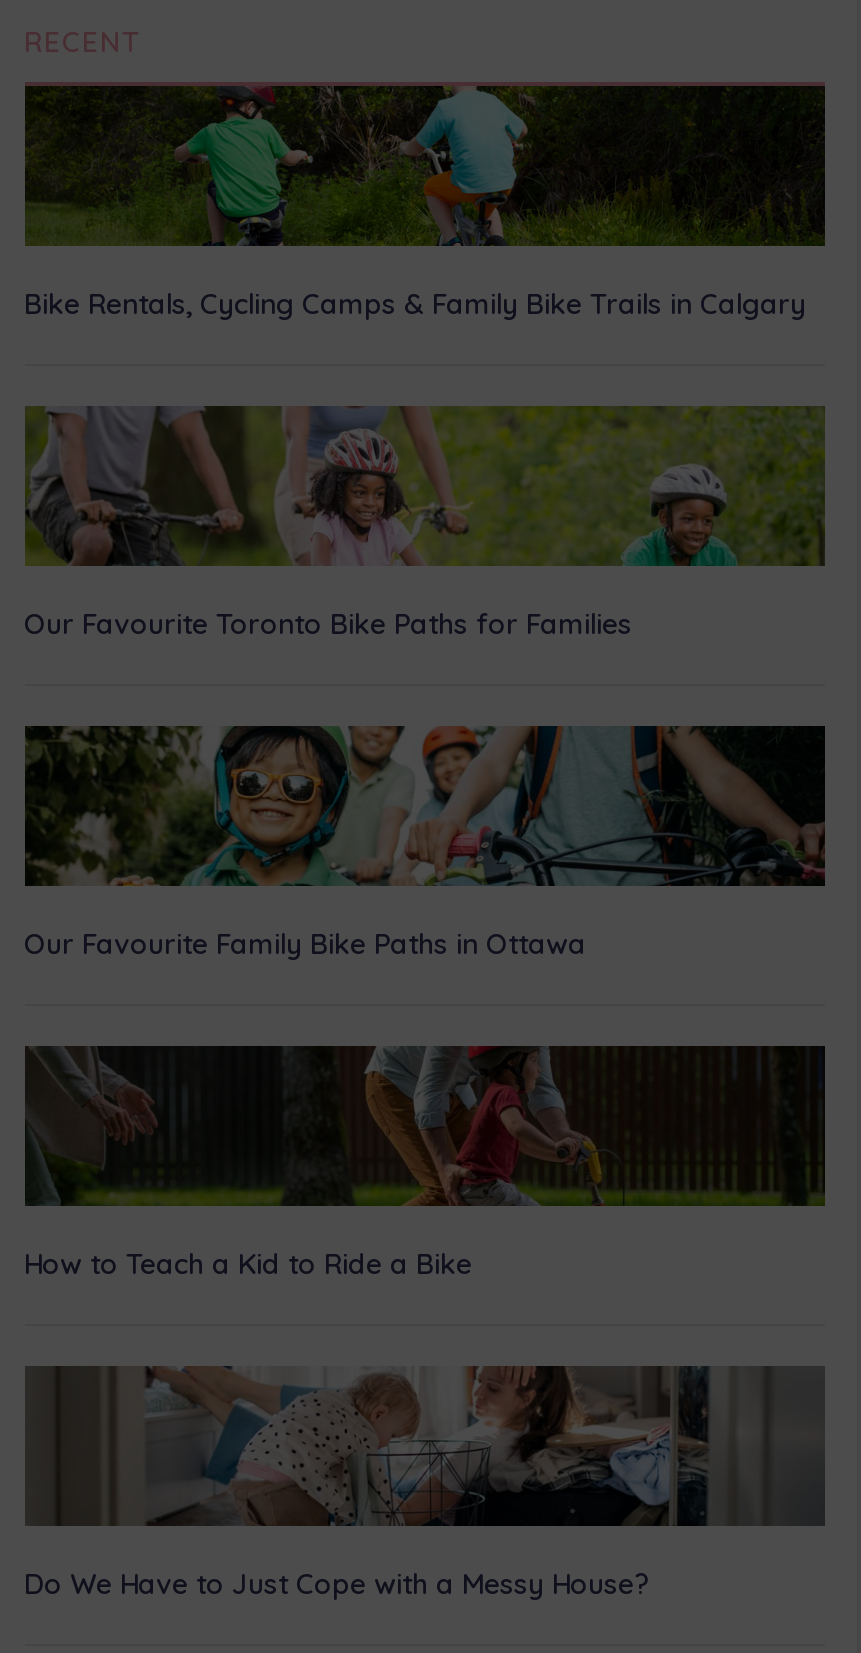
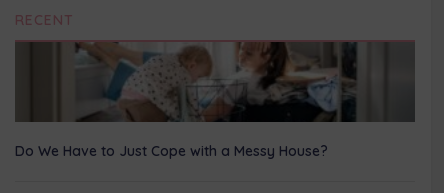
- [image]
- Bike Rentals, Cycling Camps & Family Bike Trails in Calgary

- [image]
- Our Favourite Toronto Bike Paths for Families

- [image]
- Our Favourite Family Bike Paths in Ottawa

- [image]
- How to Teach a Kid to Ride a Bike
